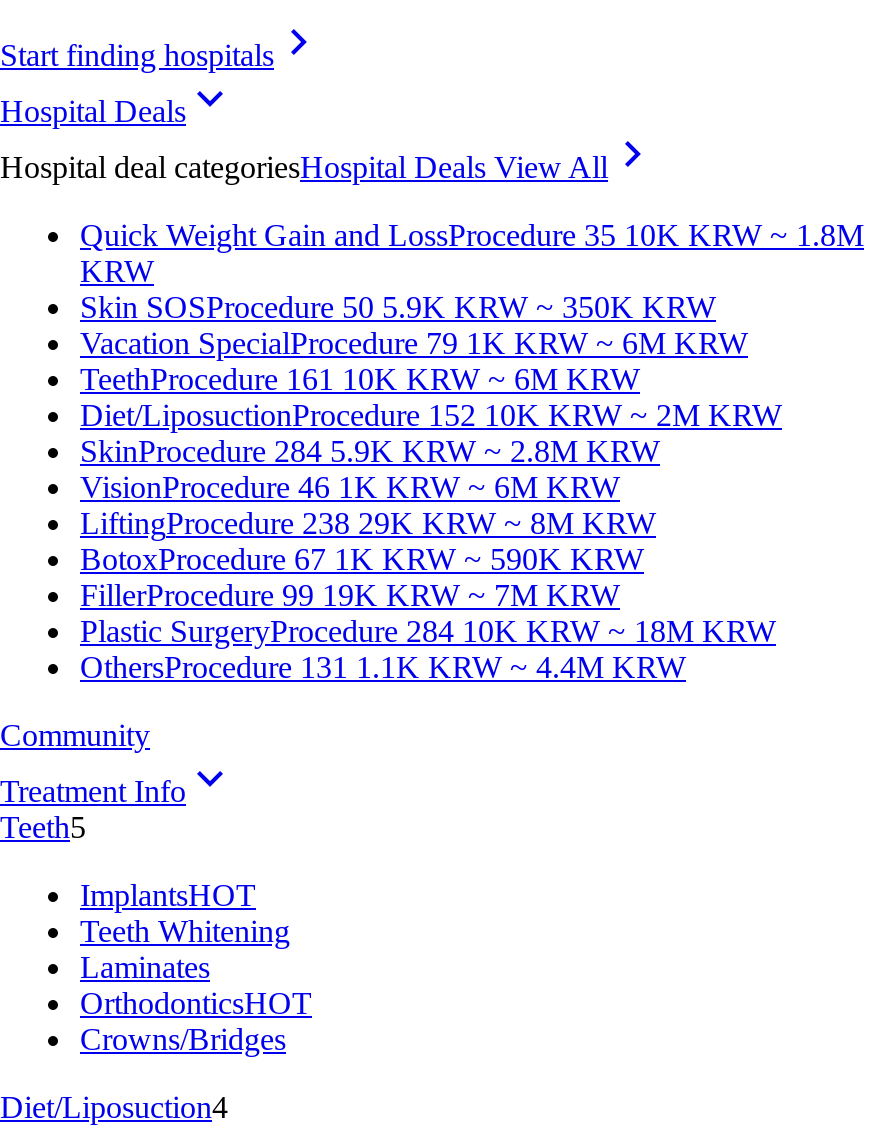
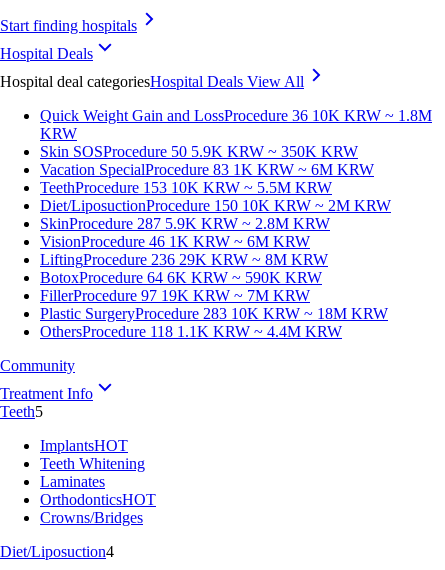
- Quick Weight Gain and LossProcedure 35 10K KRW ~ 1.8M
+ Quick Weight Gain and LossProcedure 36 10K KRW ~ 1.8M

- Vacation SpecialProcedure 79 1K KRW ~ 6M KRW
+ Vacation SpecialProcedure 83 1K KRW ~ 6M KRW

- TeethProcedure 161 10K KRW ~ 6M KRW
+ TeethProcedure 153 10K KRW ~ 5.5M KRW

- Diet/LiposuctionProcedure 152 10K KRW ~ 2M KRW
+ Diet/LiposuctionProcedure 150 10K KRW ~ 2M KRW

- SkinProcedure 284 5.9K KRW ~ 2.8M KRW
+ SkinProcedure 287 5.9K KRW ~ 2.8M KRW

- LiftingProcedure 238 29K KRW ~ 8M KRW
+ LiftingProcedure 236 29K KRW ~ 8M KRW

- BotoxProcedure 67 1K KRW ~ 590K KRW
+ BotoxProcedure 64 6K KRW ~ 590K KRW

- FillerProcedure 99 19K KRW ~ 7M KRW
+ FillerProcedure 97 19K KRW ~ 7M KRW

- Plastic SurgeryProcedure 284 10K KRW ~ 18M KRW
+ Plastic SurgeryProcedure 283 10K KRW ~ 18M KRW

- OthersProcedure 131 1.1K KRW ~ 4.4M KRW
+ OthersProcedure 118 1.1K KRW ~ 4.4M KRW
